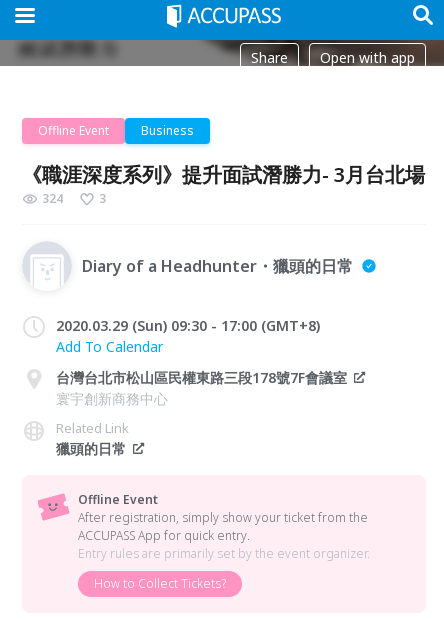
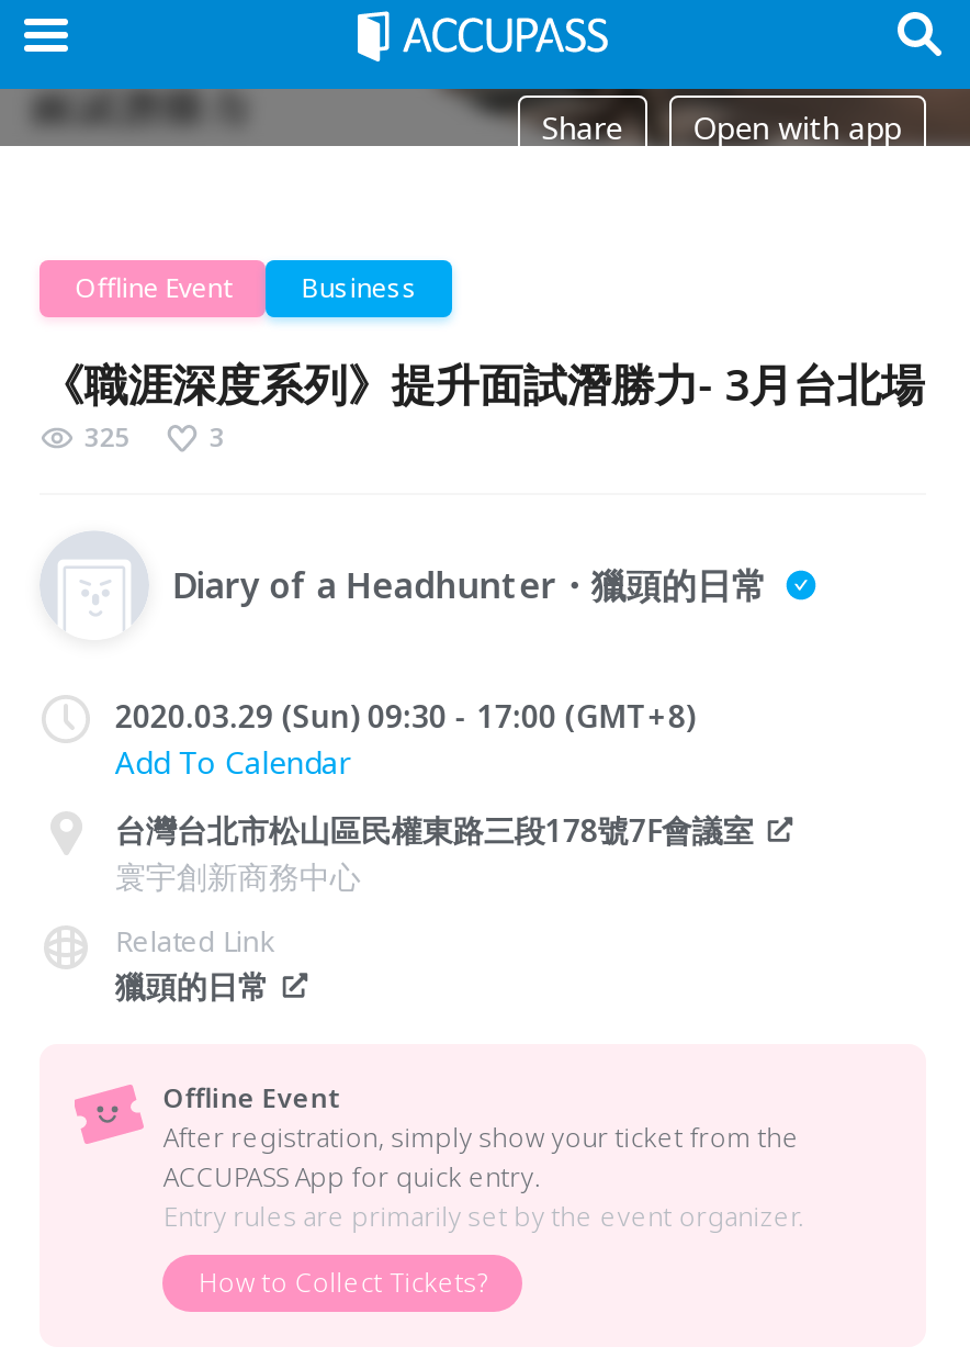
- 324
+ 325
